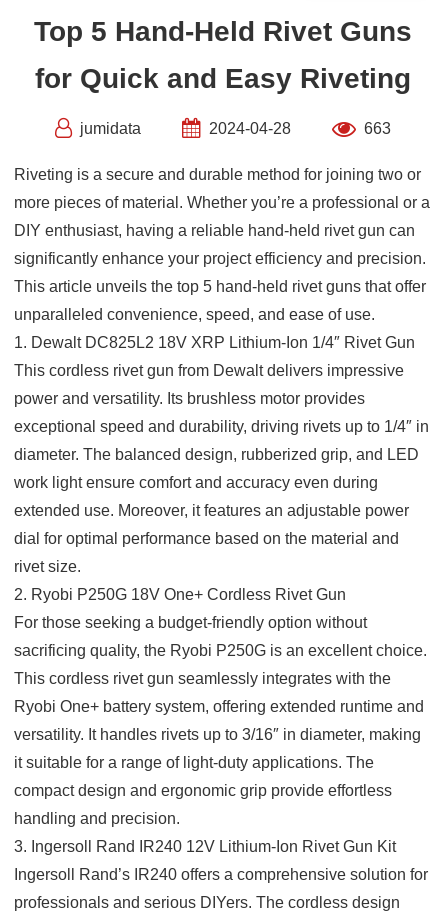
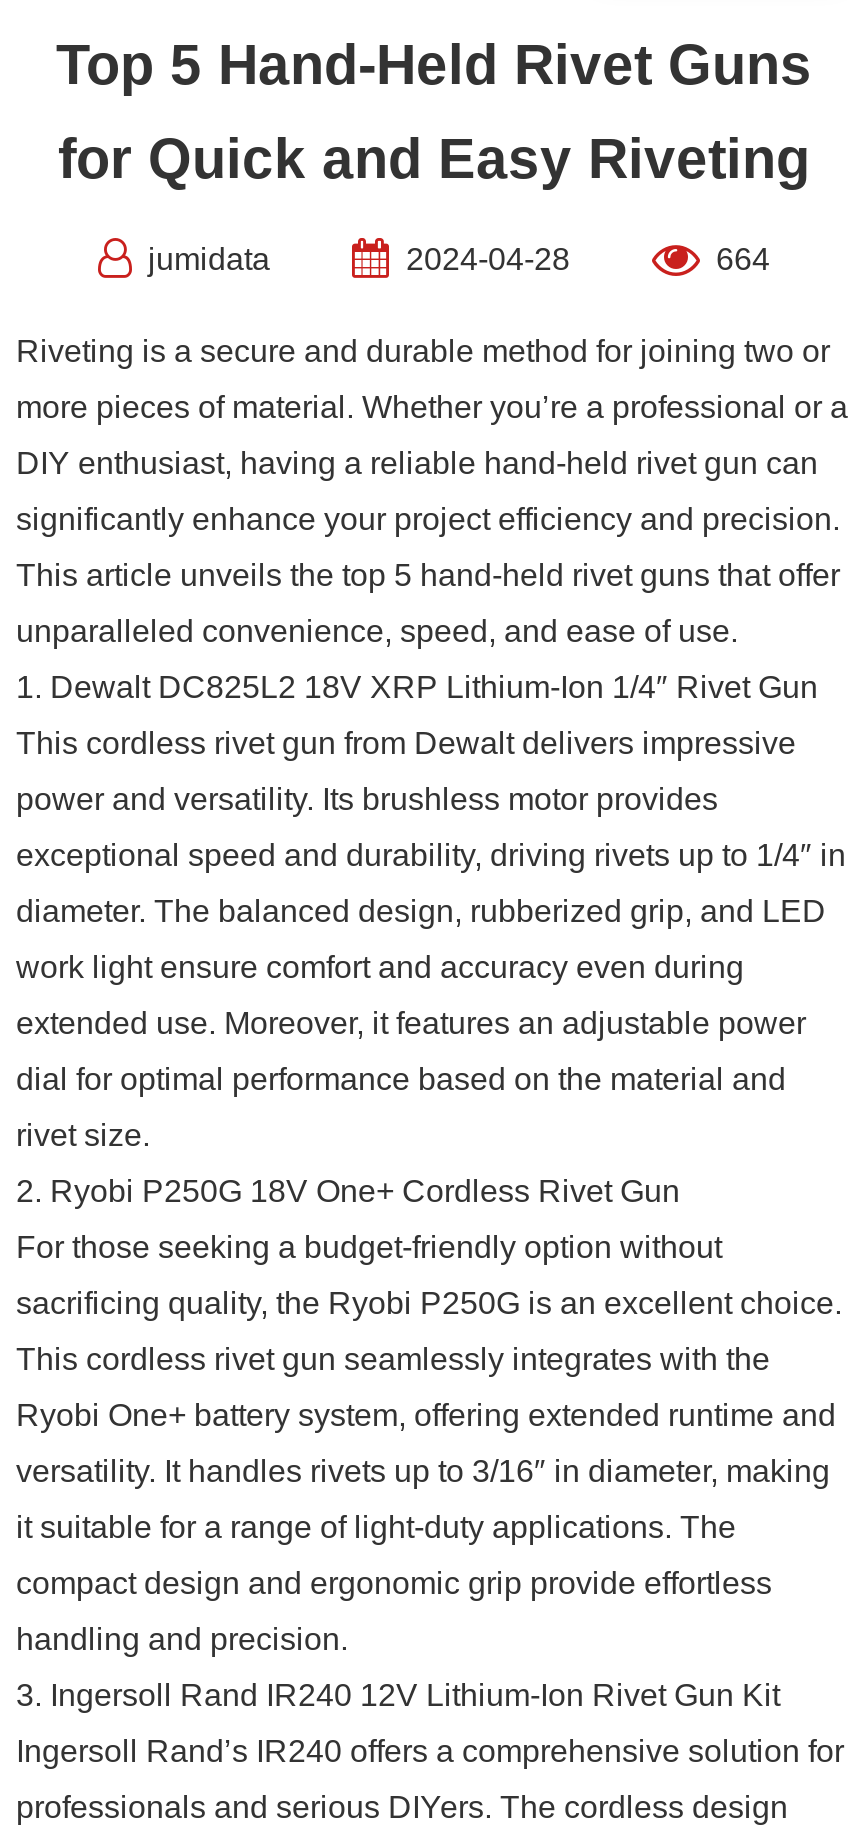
- 663
+ 664
